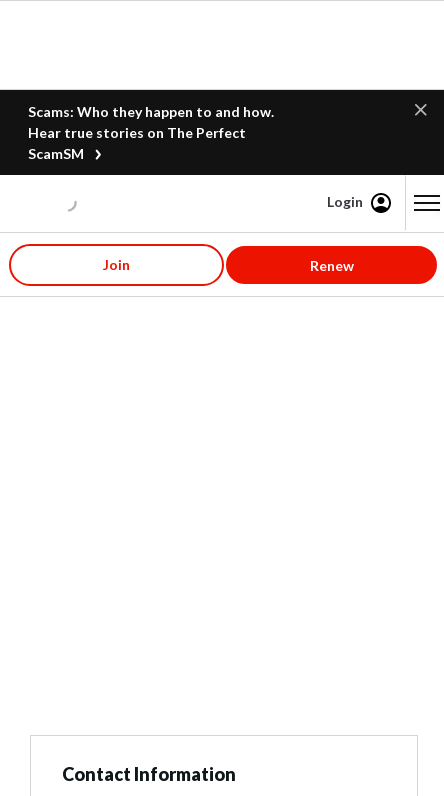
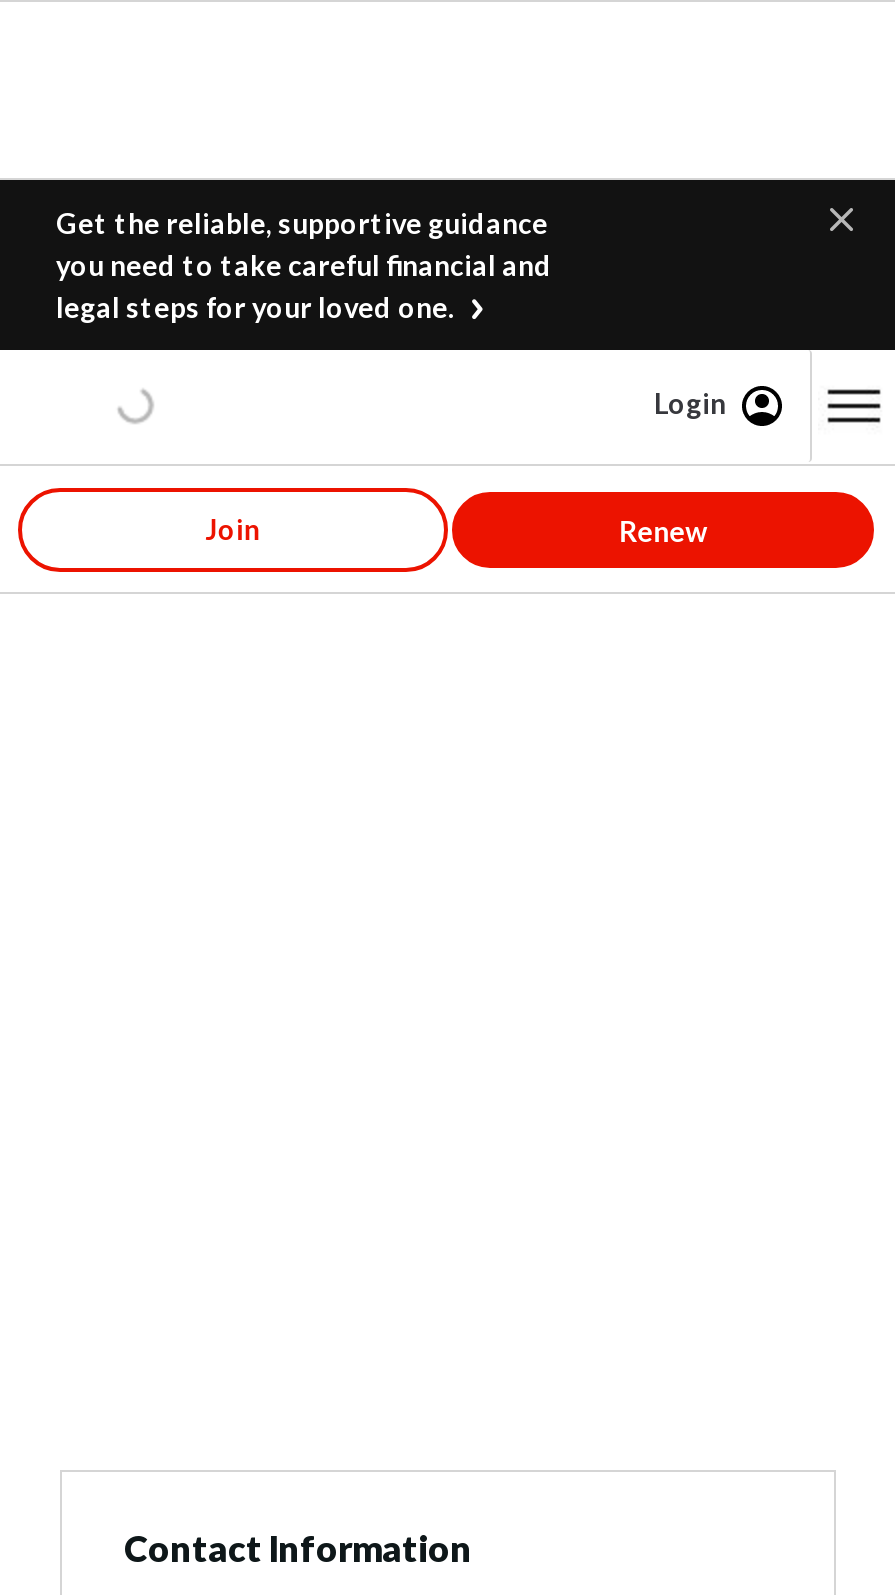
- Scams: Who they happen to and how.
- Hear true stories on The Perfect
- ScamSM
+ Get the reliable, supportive guidance
+ you need to take careful financial and
+ legal steps for your loved one.
